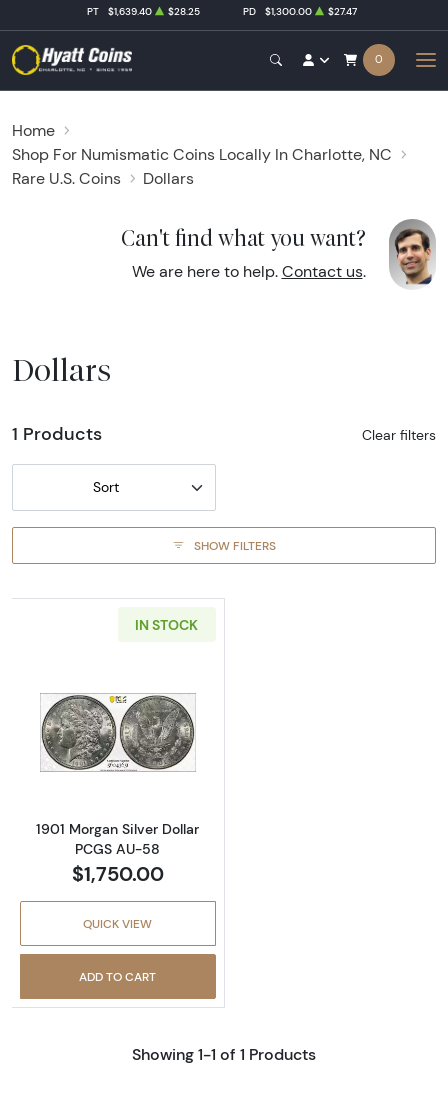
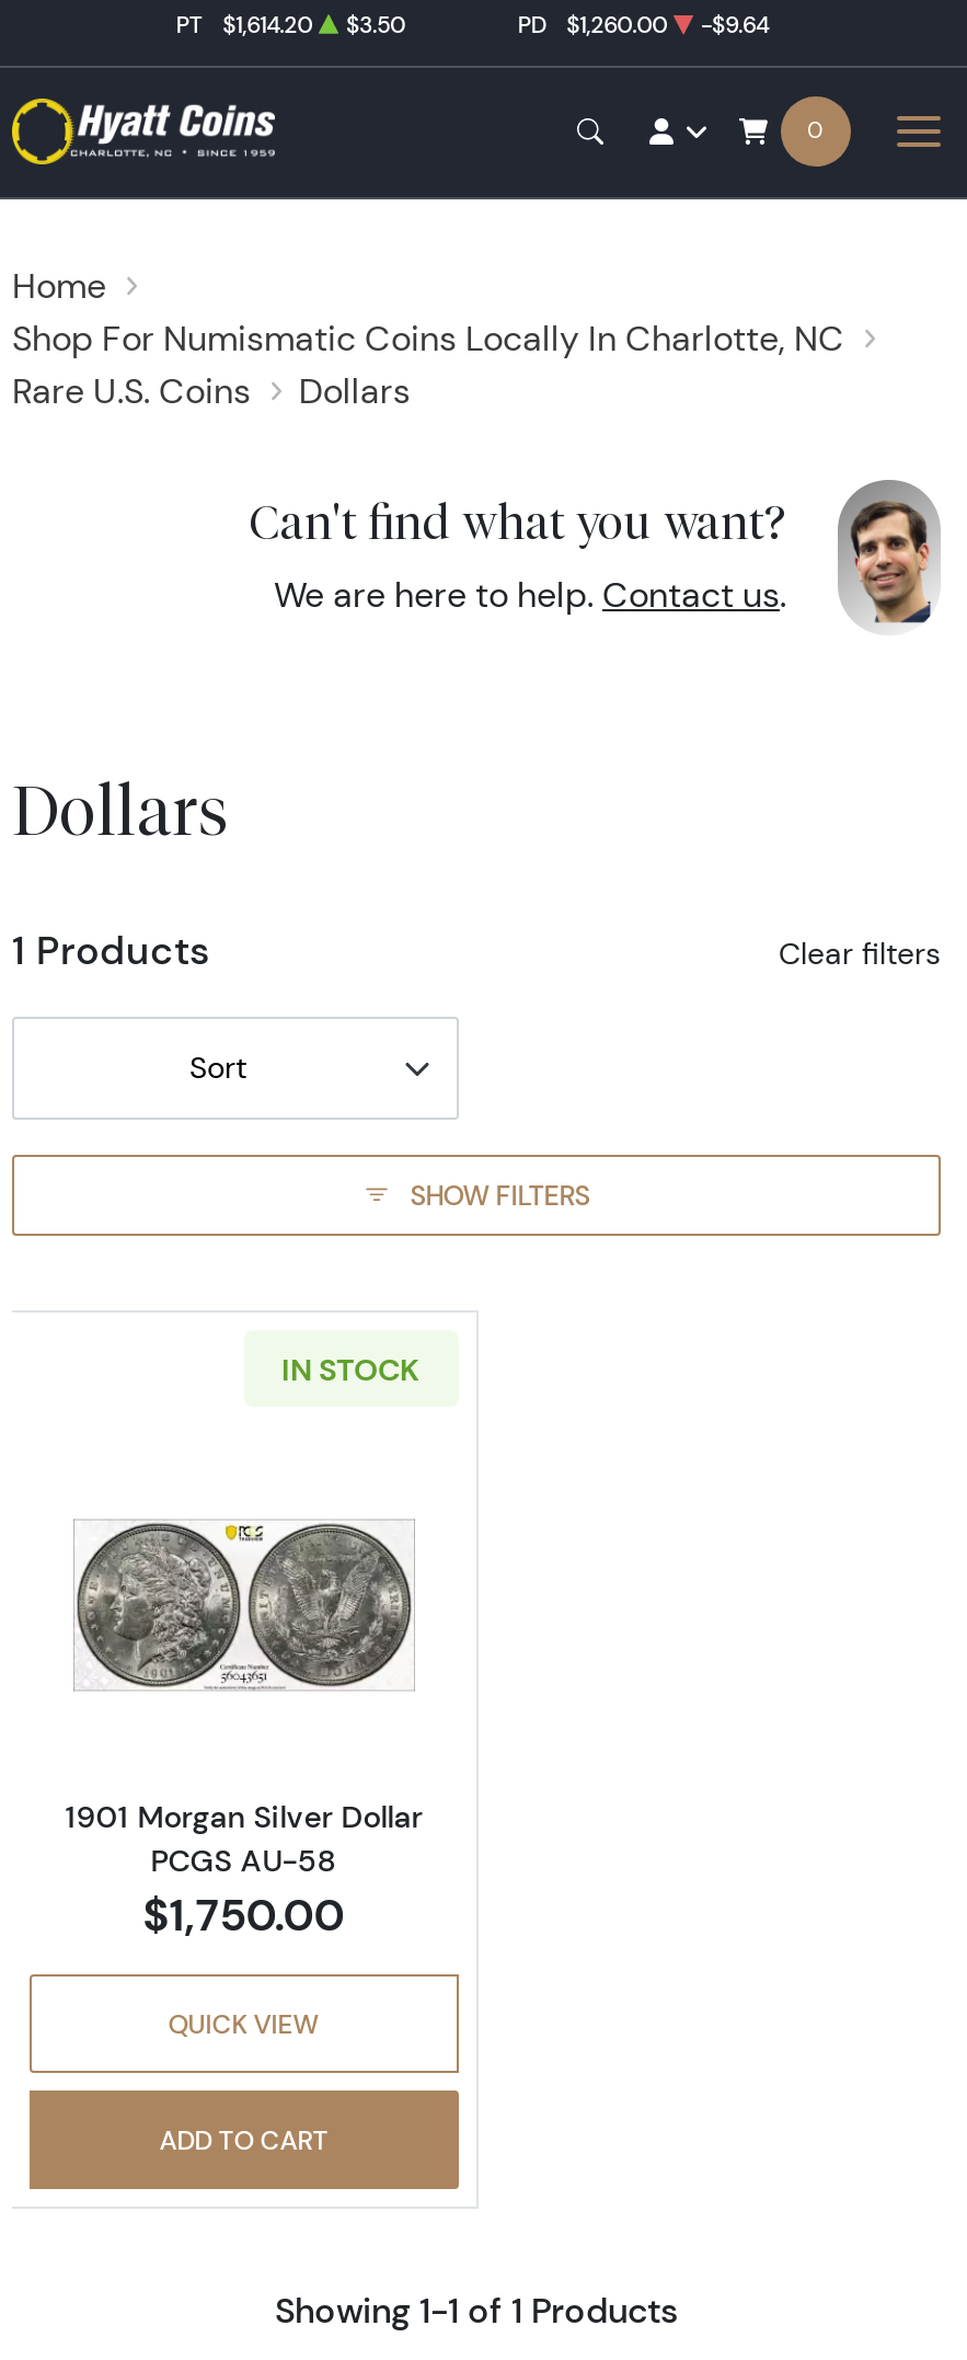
- $1,639.40
+ $1,614.20

- $28.25
+ $3.50

- $1,300.00
+ $1,260.00

- $27.47
+ -$9.64
